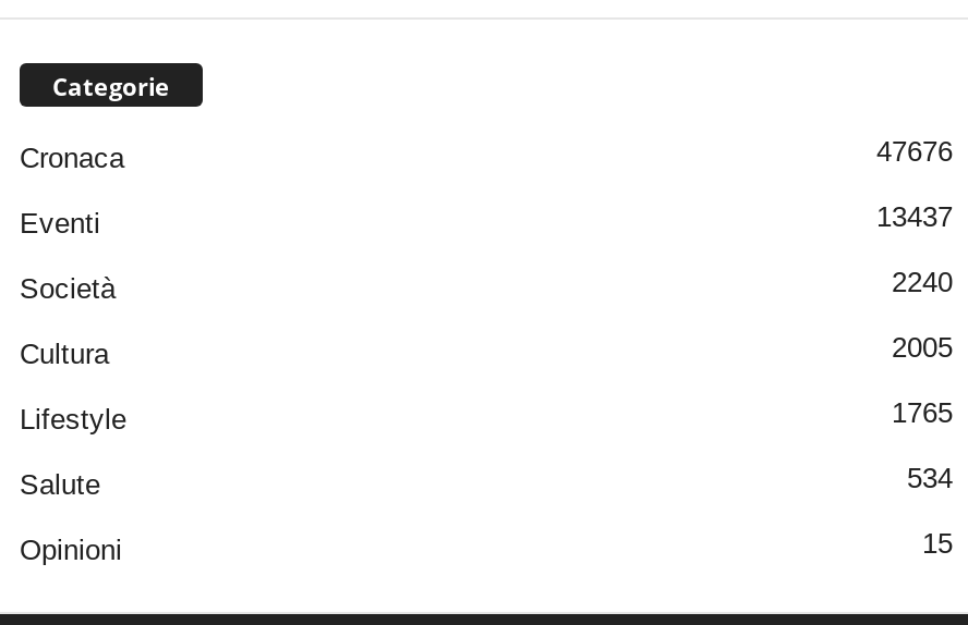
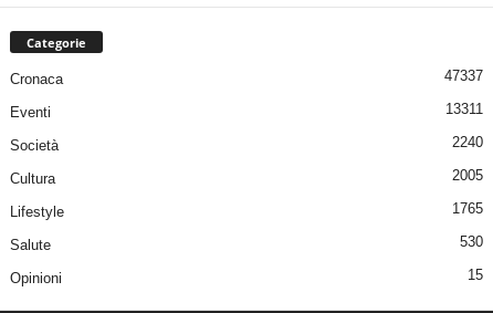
- 47676
+ 47337

- 13437
+ 13311

- 534
+ 530
